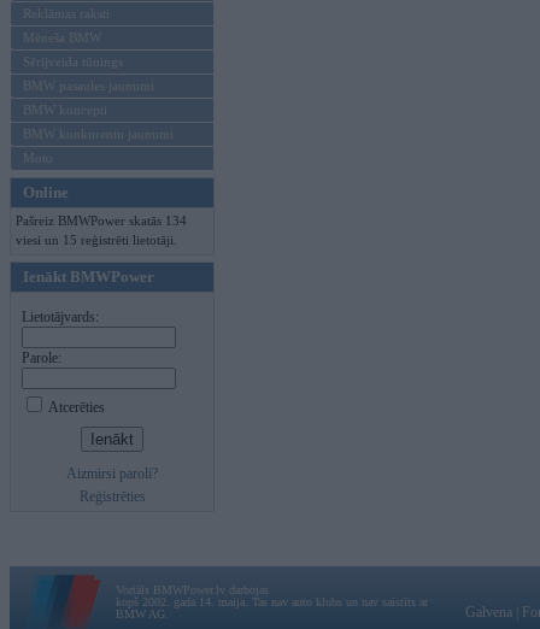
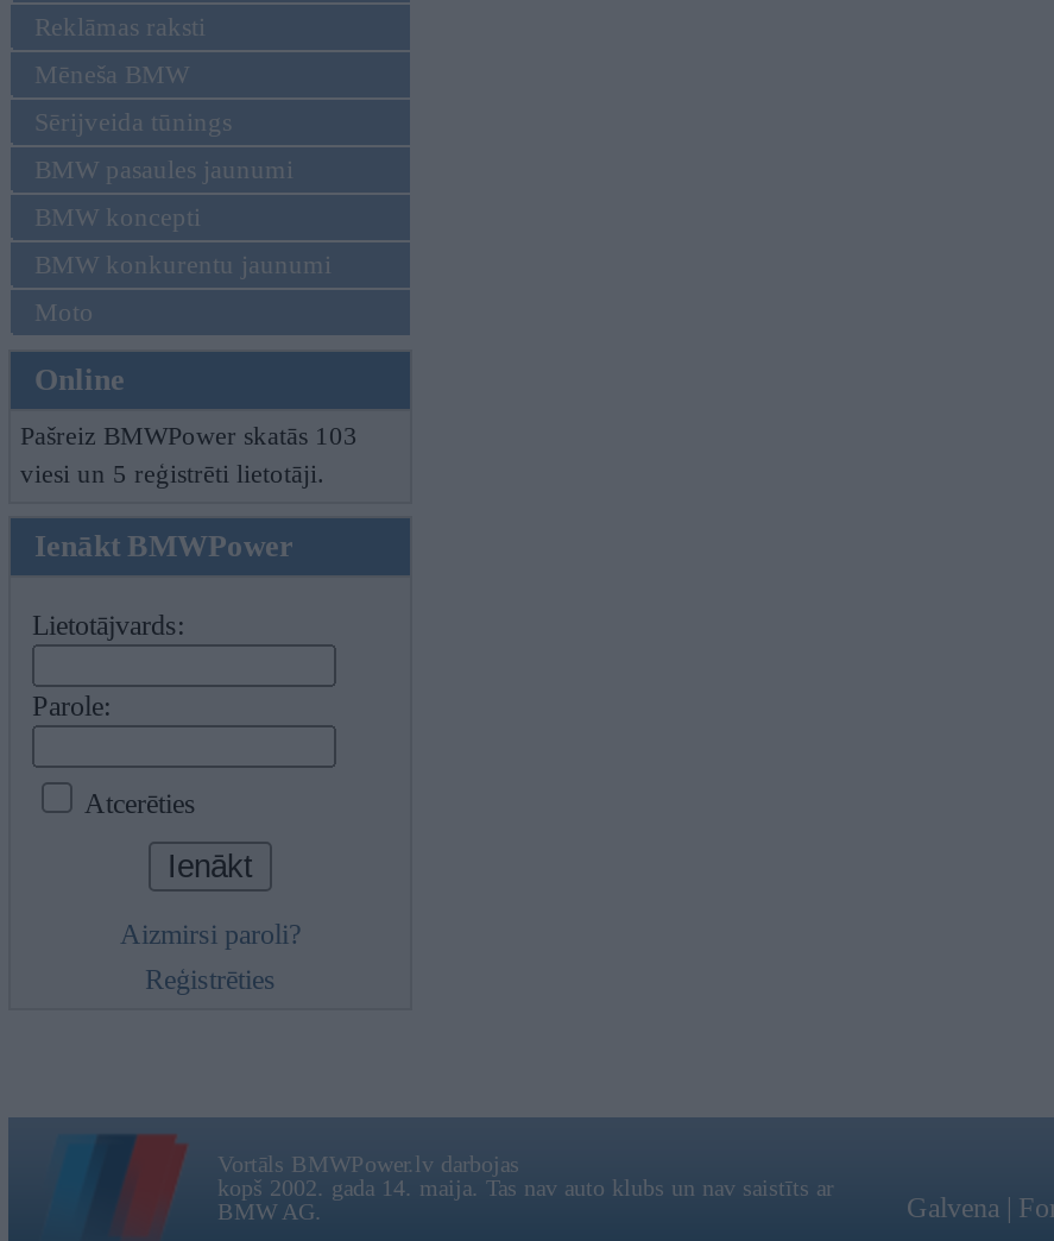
- Pašreiz BMWPower skatās 134
+ Pašreiz BMWPower skatās 103

- viesi un 15 reģistrēti lietotāji.
+ viesi un 5 reģistrēti lietotāji.
